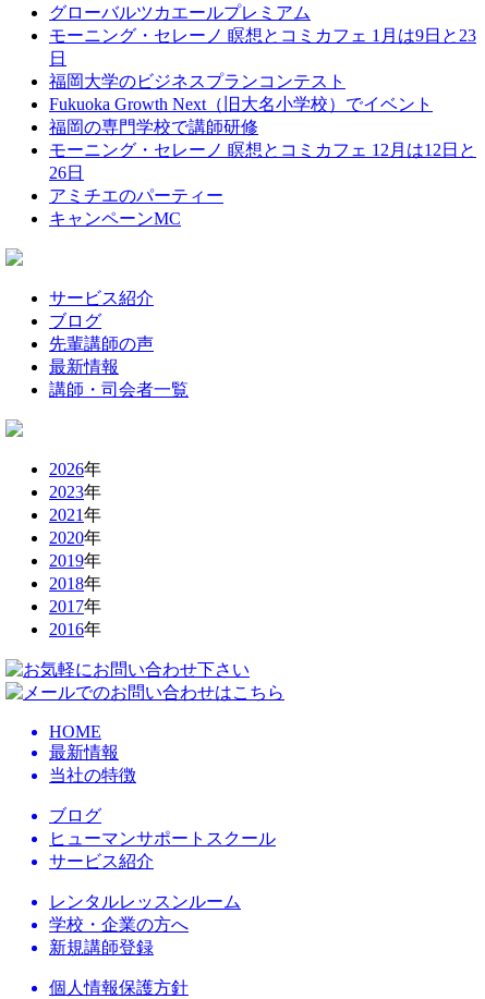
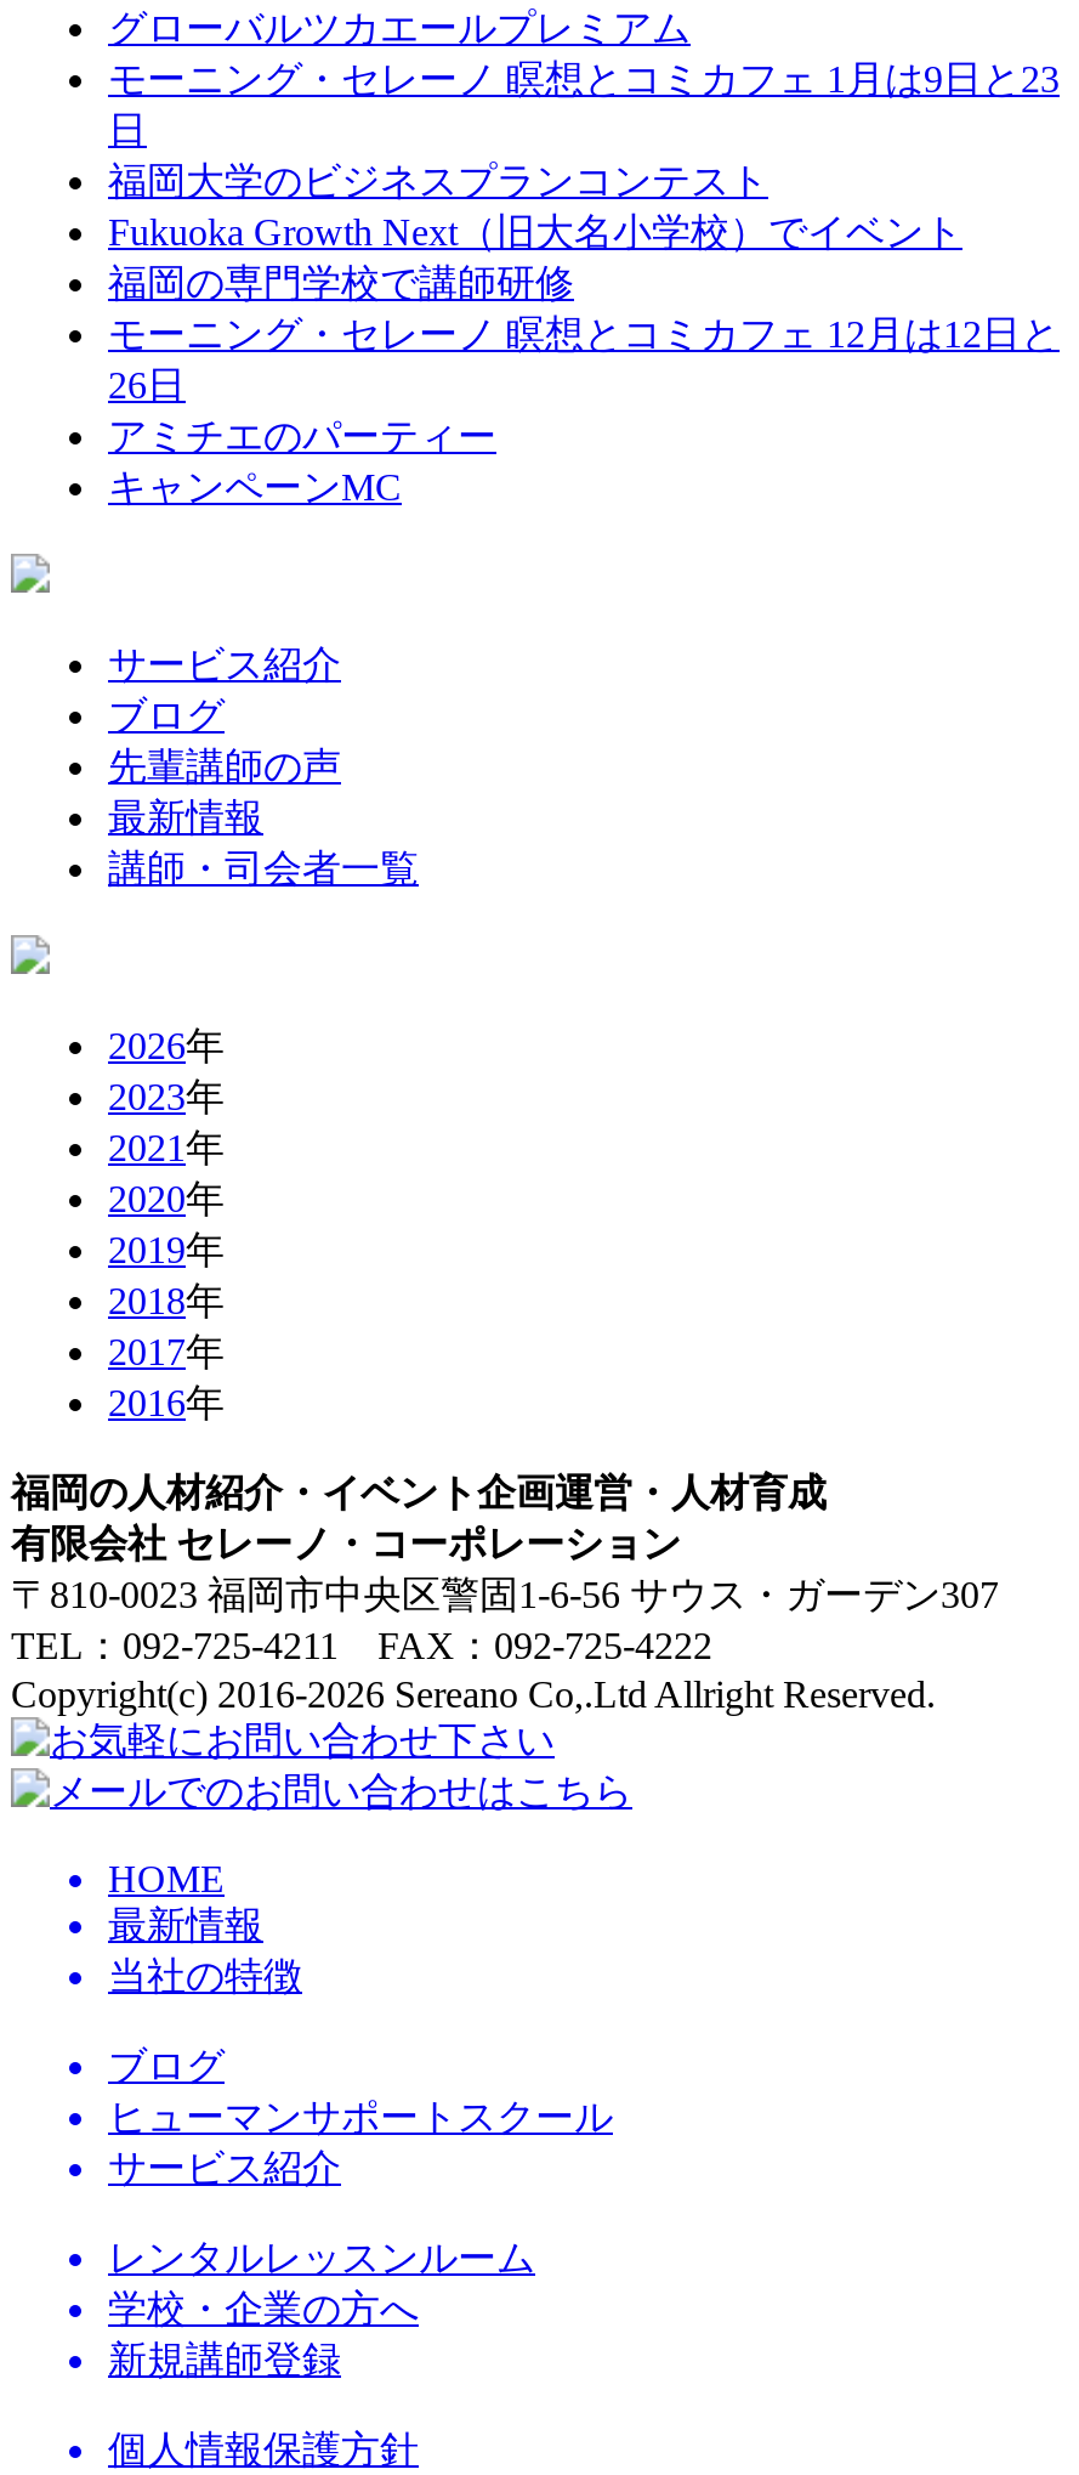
+ 福岡の人材紹介・イベント企画運営・人材育成
+ 有限会社 セレーノ・コーポレーション
+ 〒810-0023 福岡市中央区警固1-6-56 サウス・ガーデン307
+ TEL：092-725-4211 FAX：092-725-4222
+ Copyright(c) 2016-2026 Sereano Co,.Ltd Allright Reserved.
